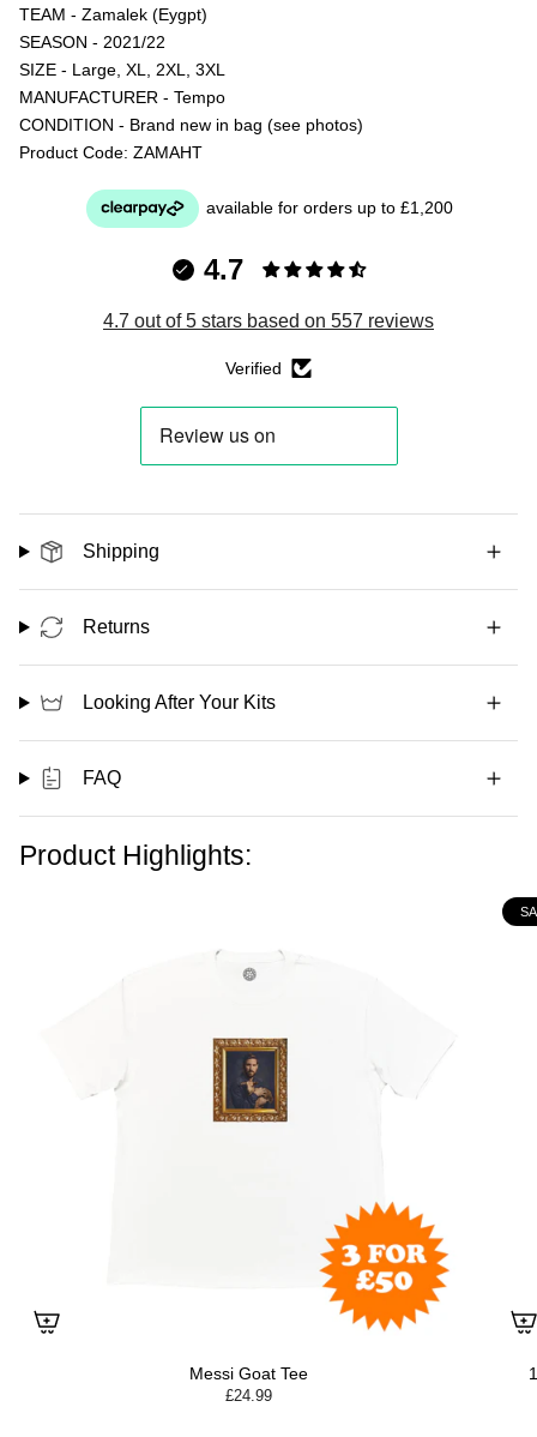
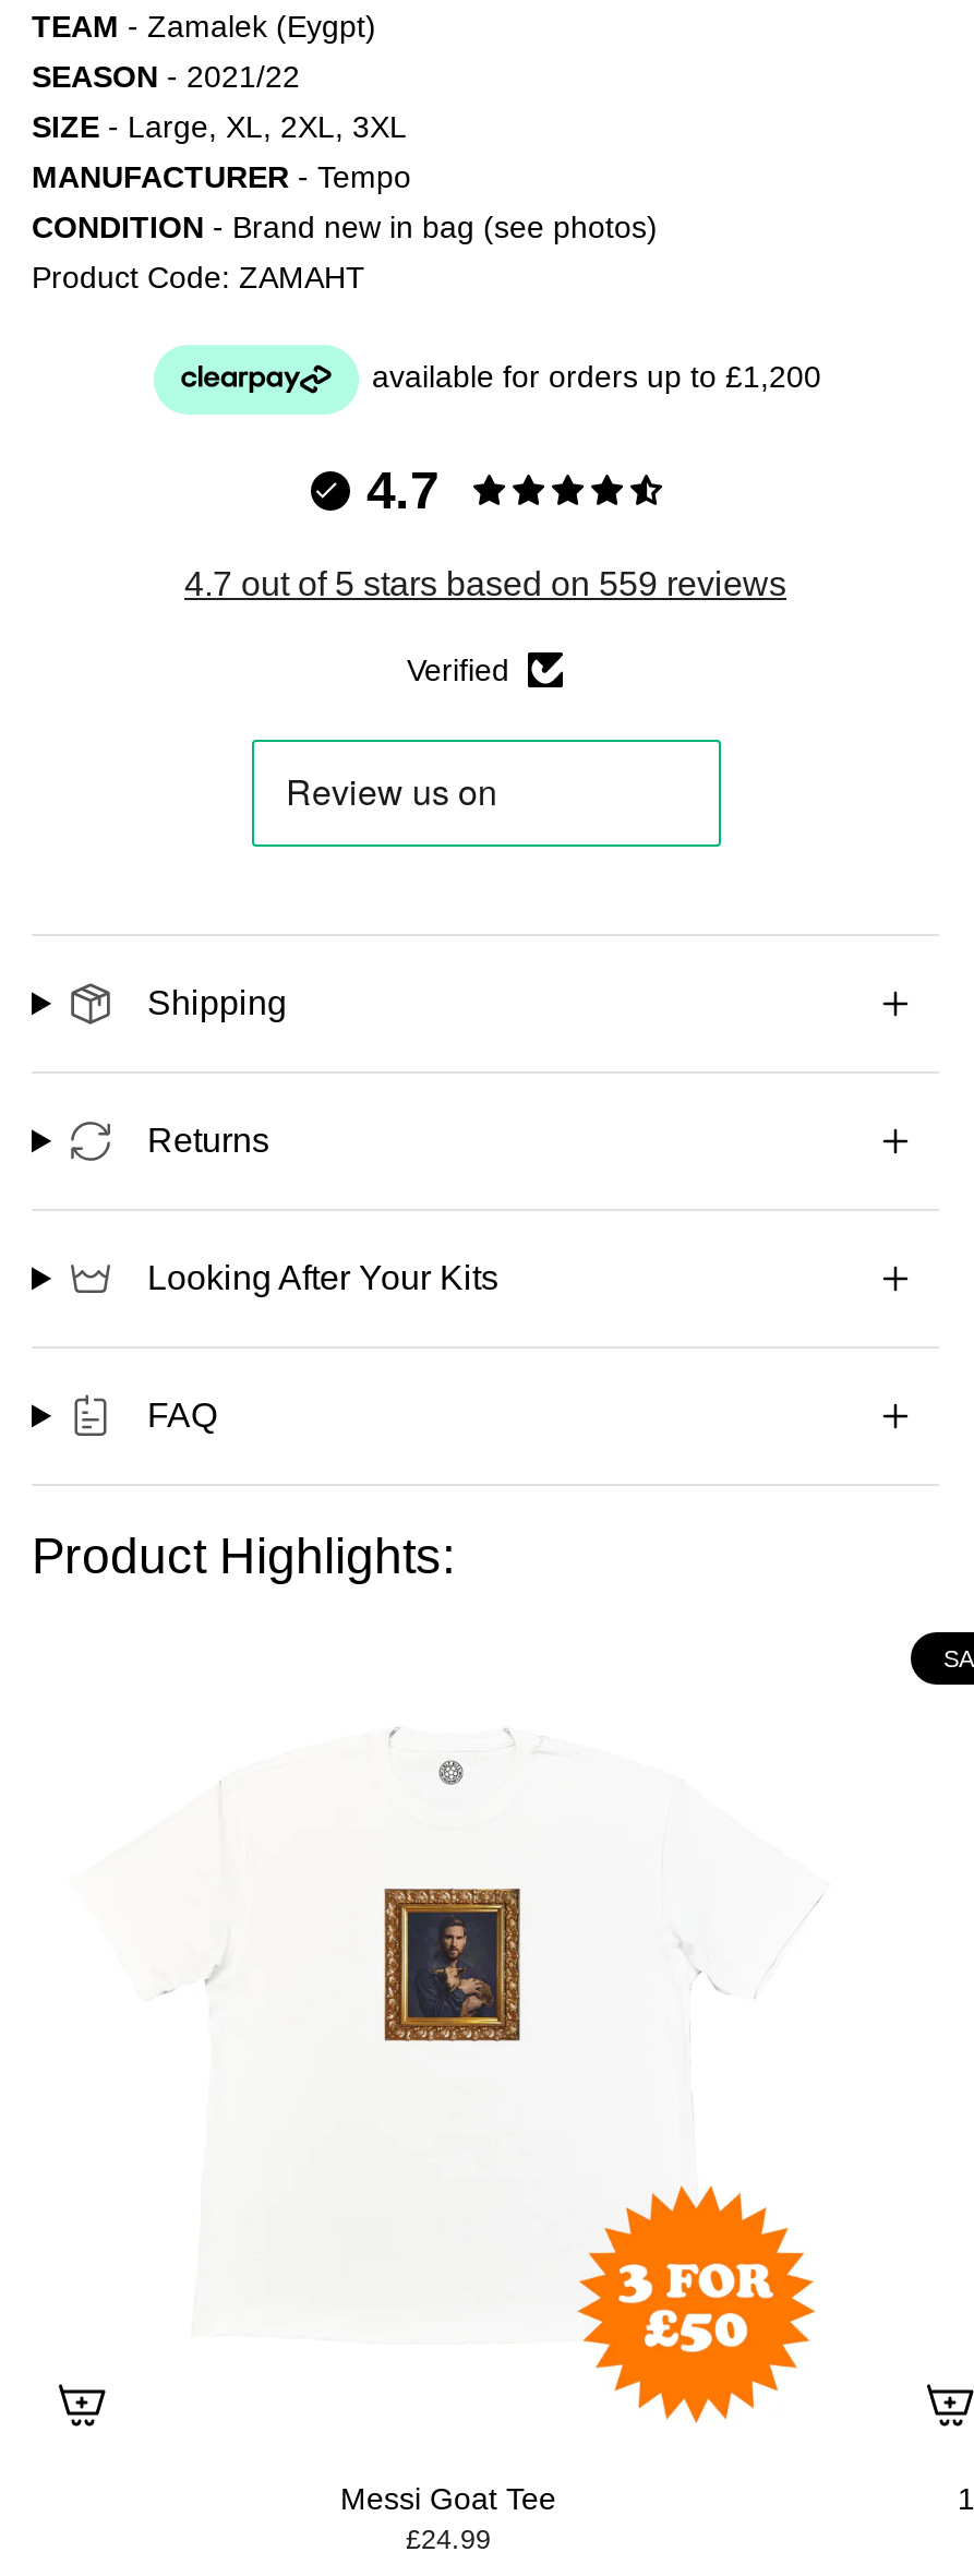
- 4.7 out of 5 stars based on 557 reviews
+ 4.7 out of 5 stars based on 559 reviews
